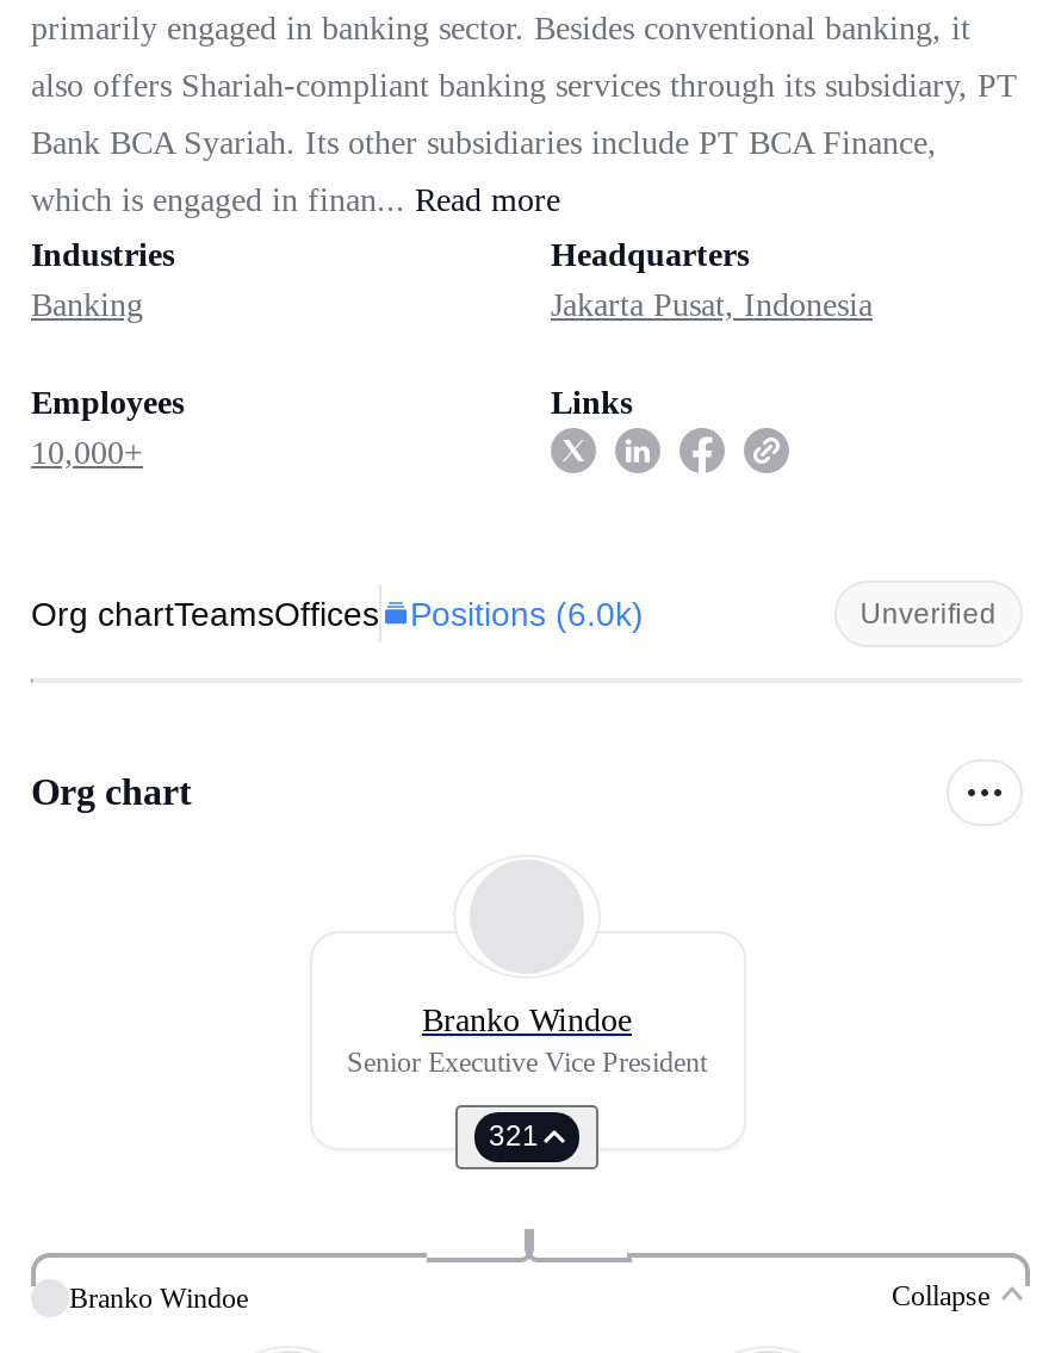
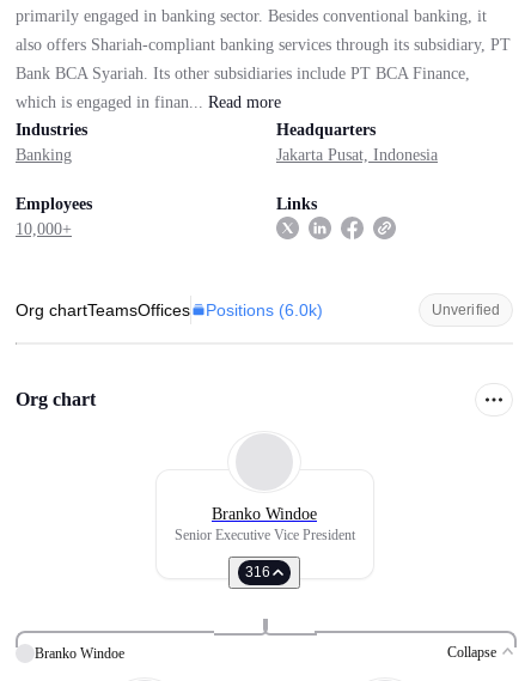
- 321
+ 316
